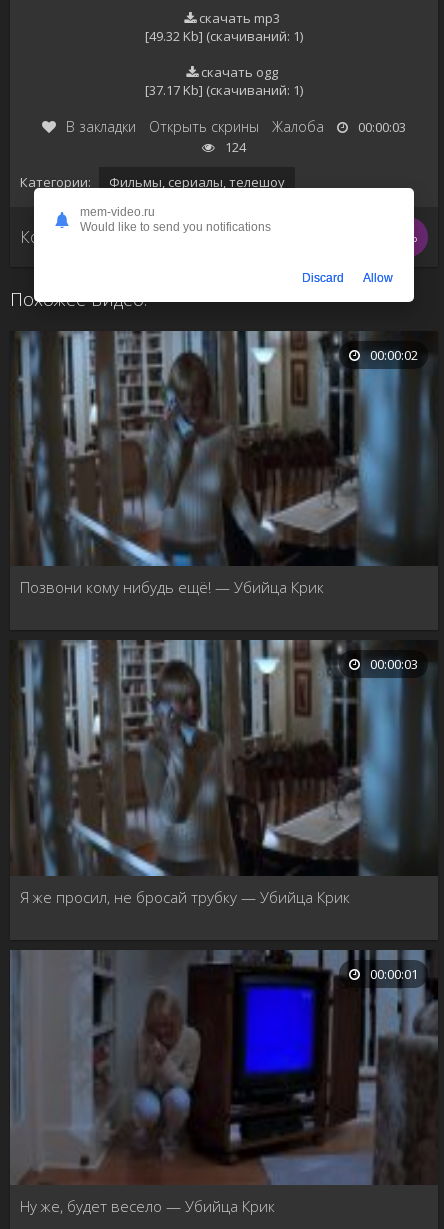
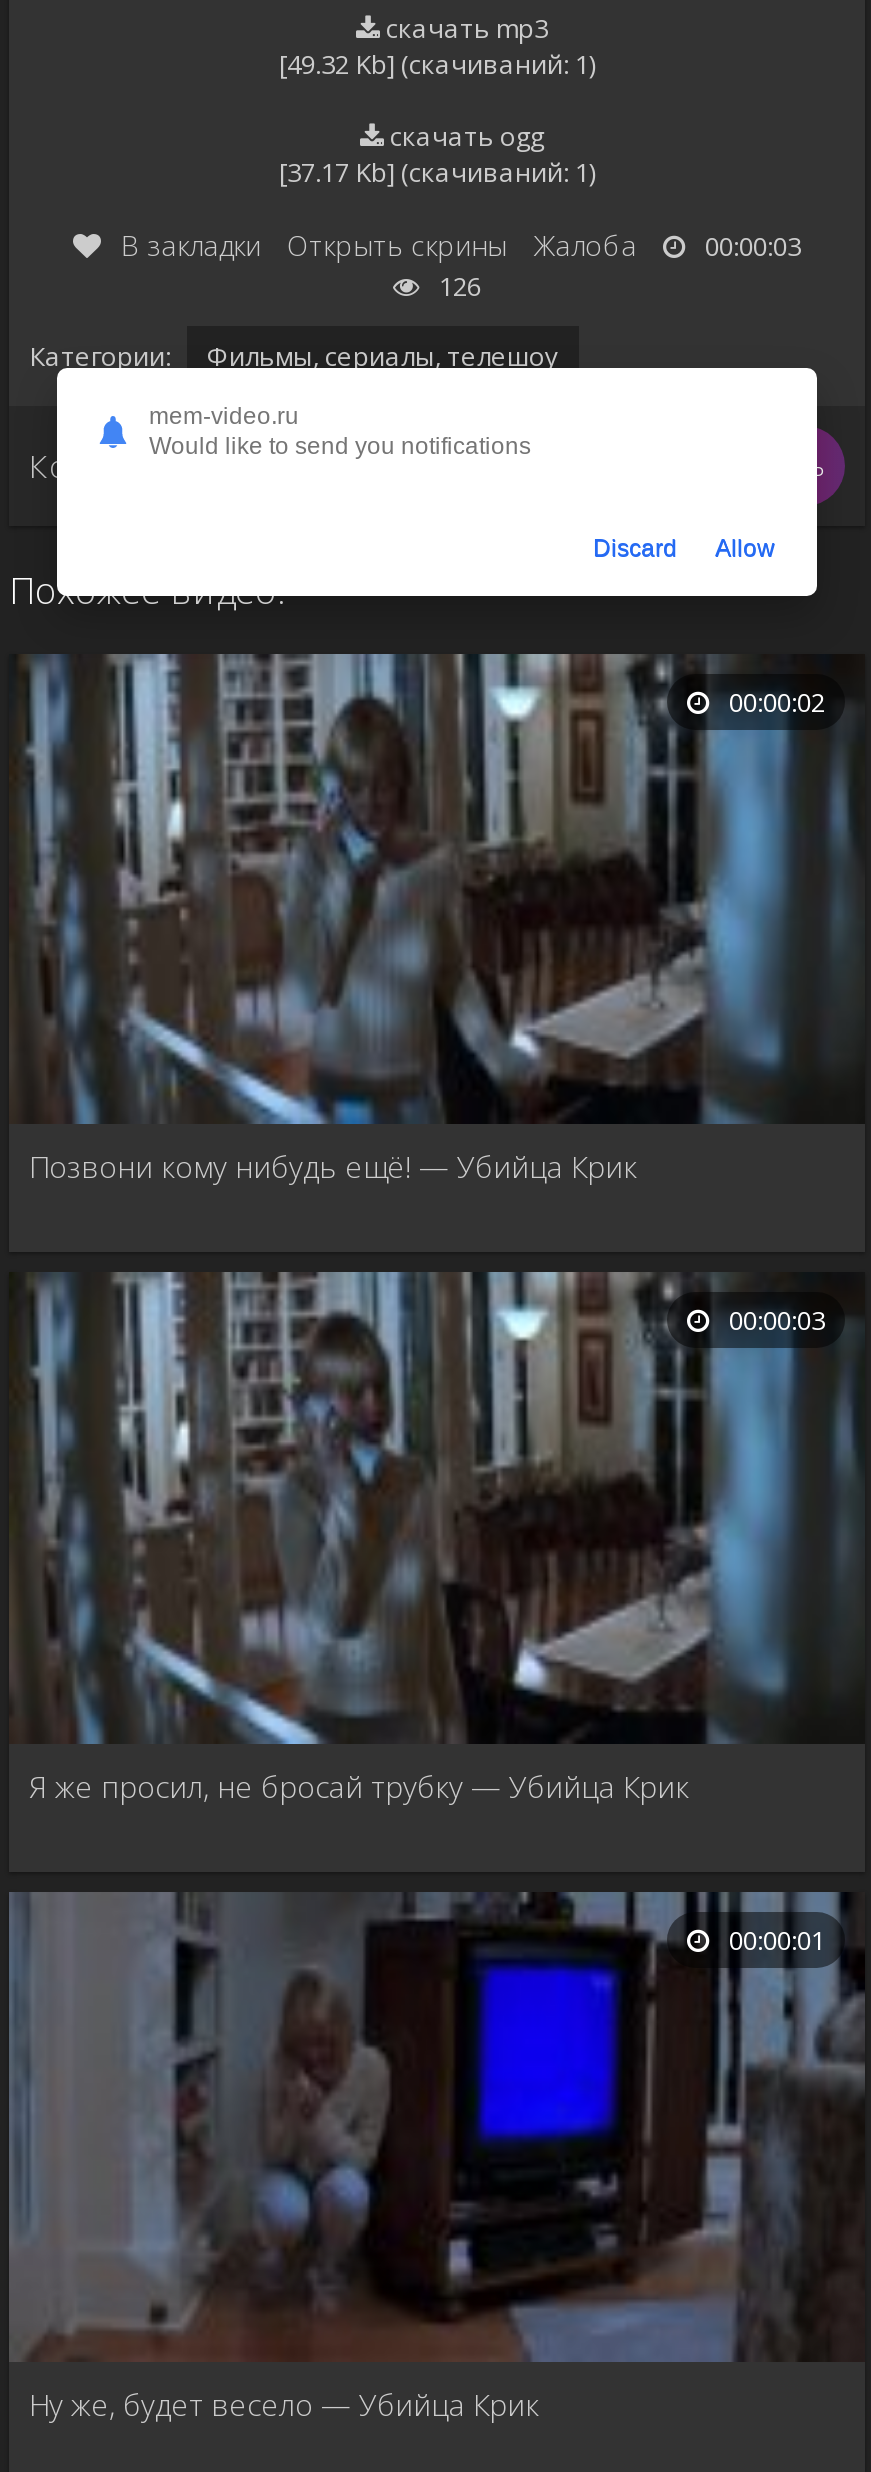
- 124
+ 126
